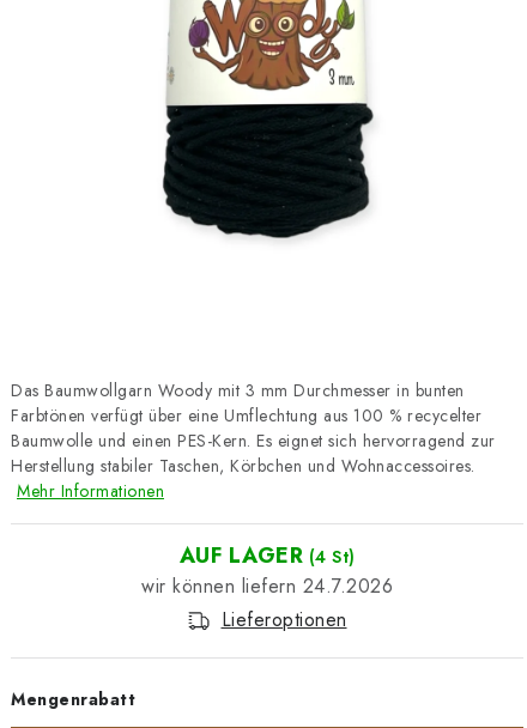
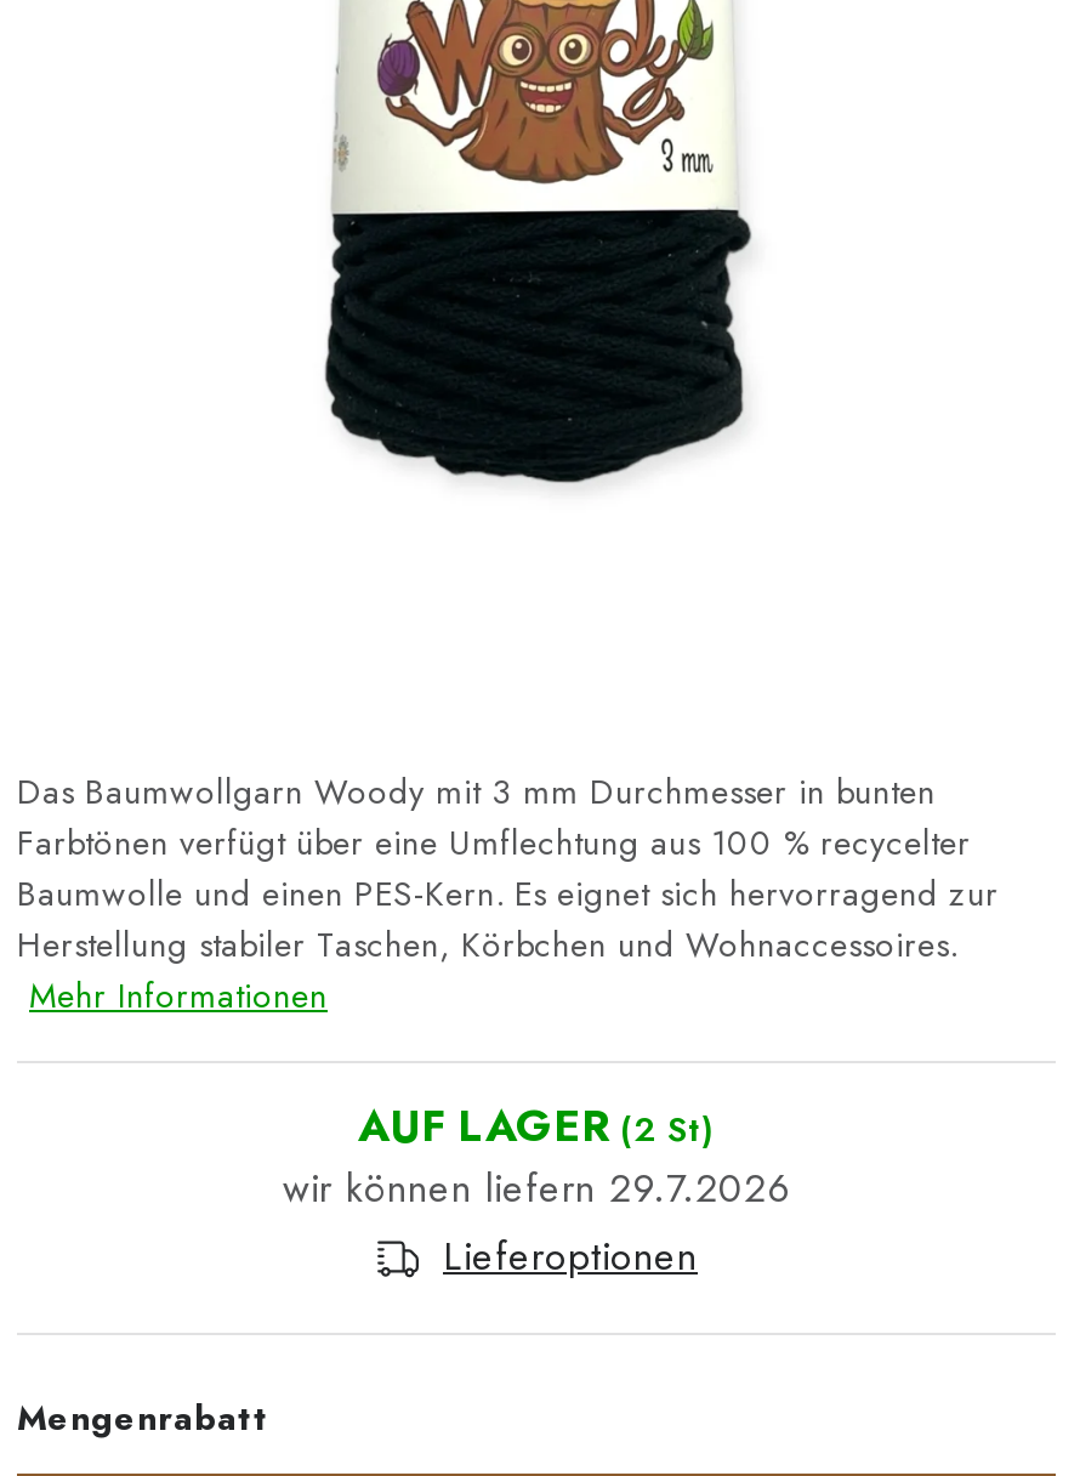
- AUF LAGER (4 St)
+ AUF LAGER (2 St)

- 24.7.2026
+ 29.7.2026
